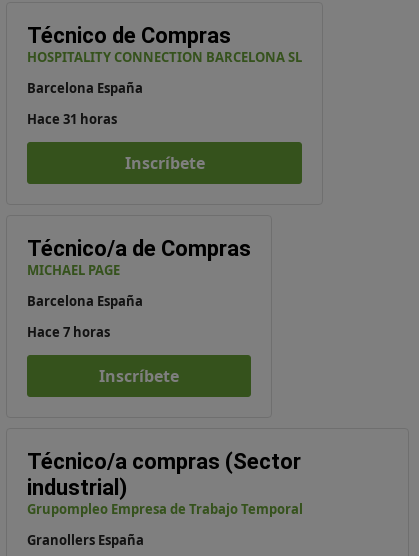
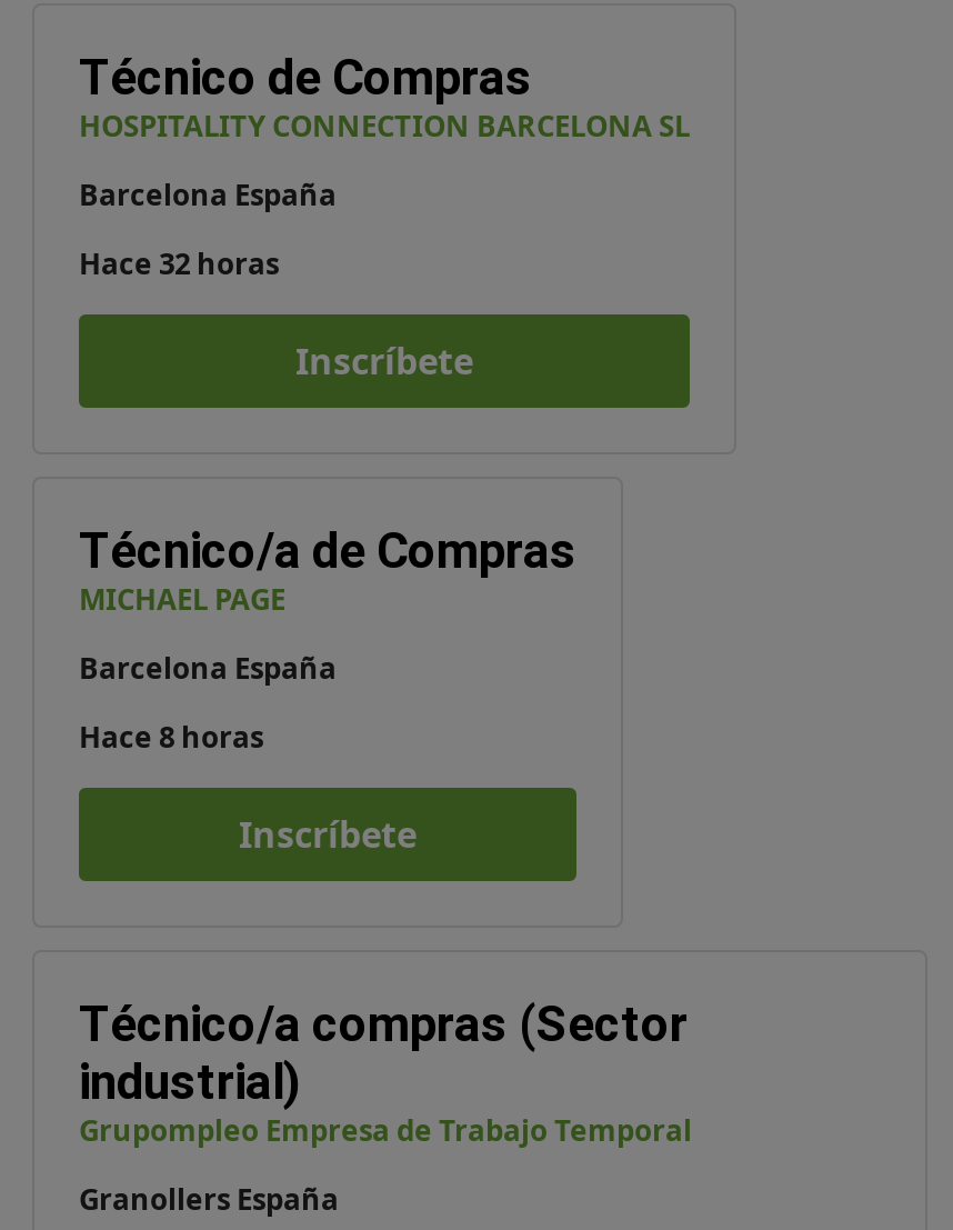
- Hace 31 horas
+ Hace 32 horas

- Hace 7 horas
+ Hace 8 horas
